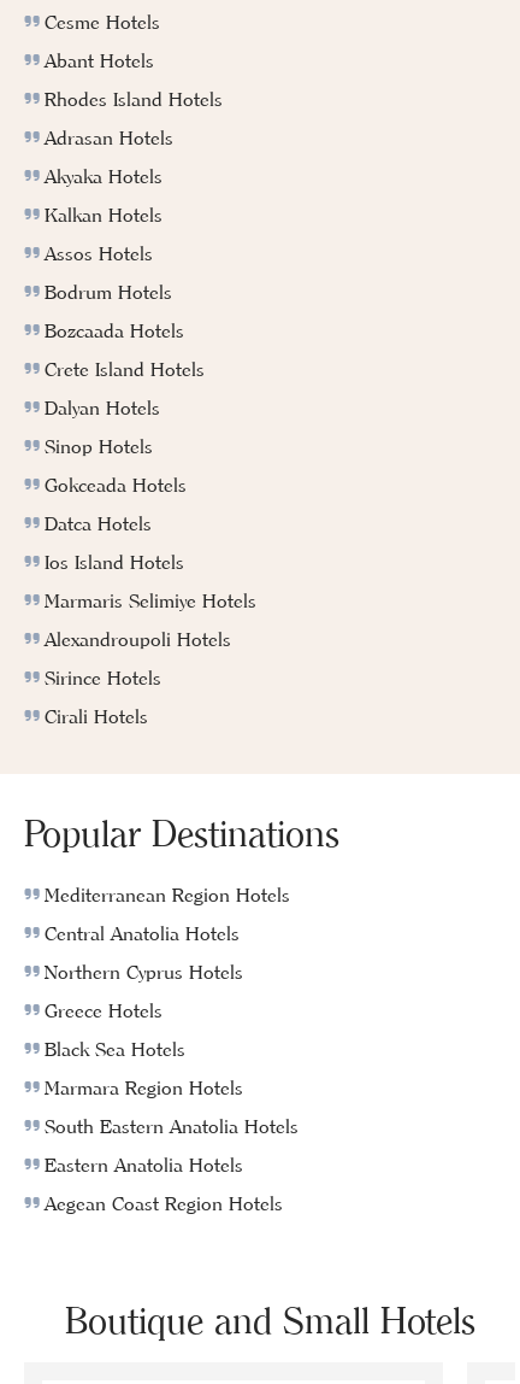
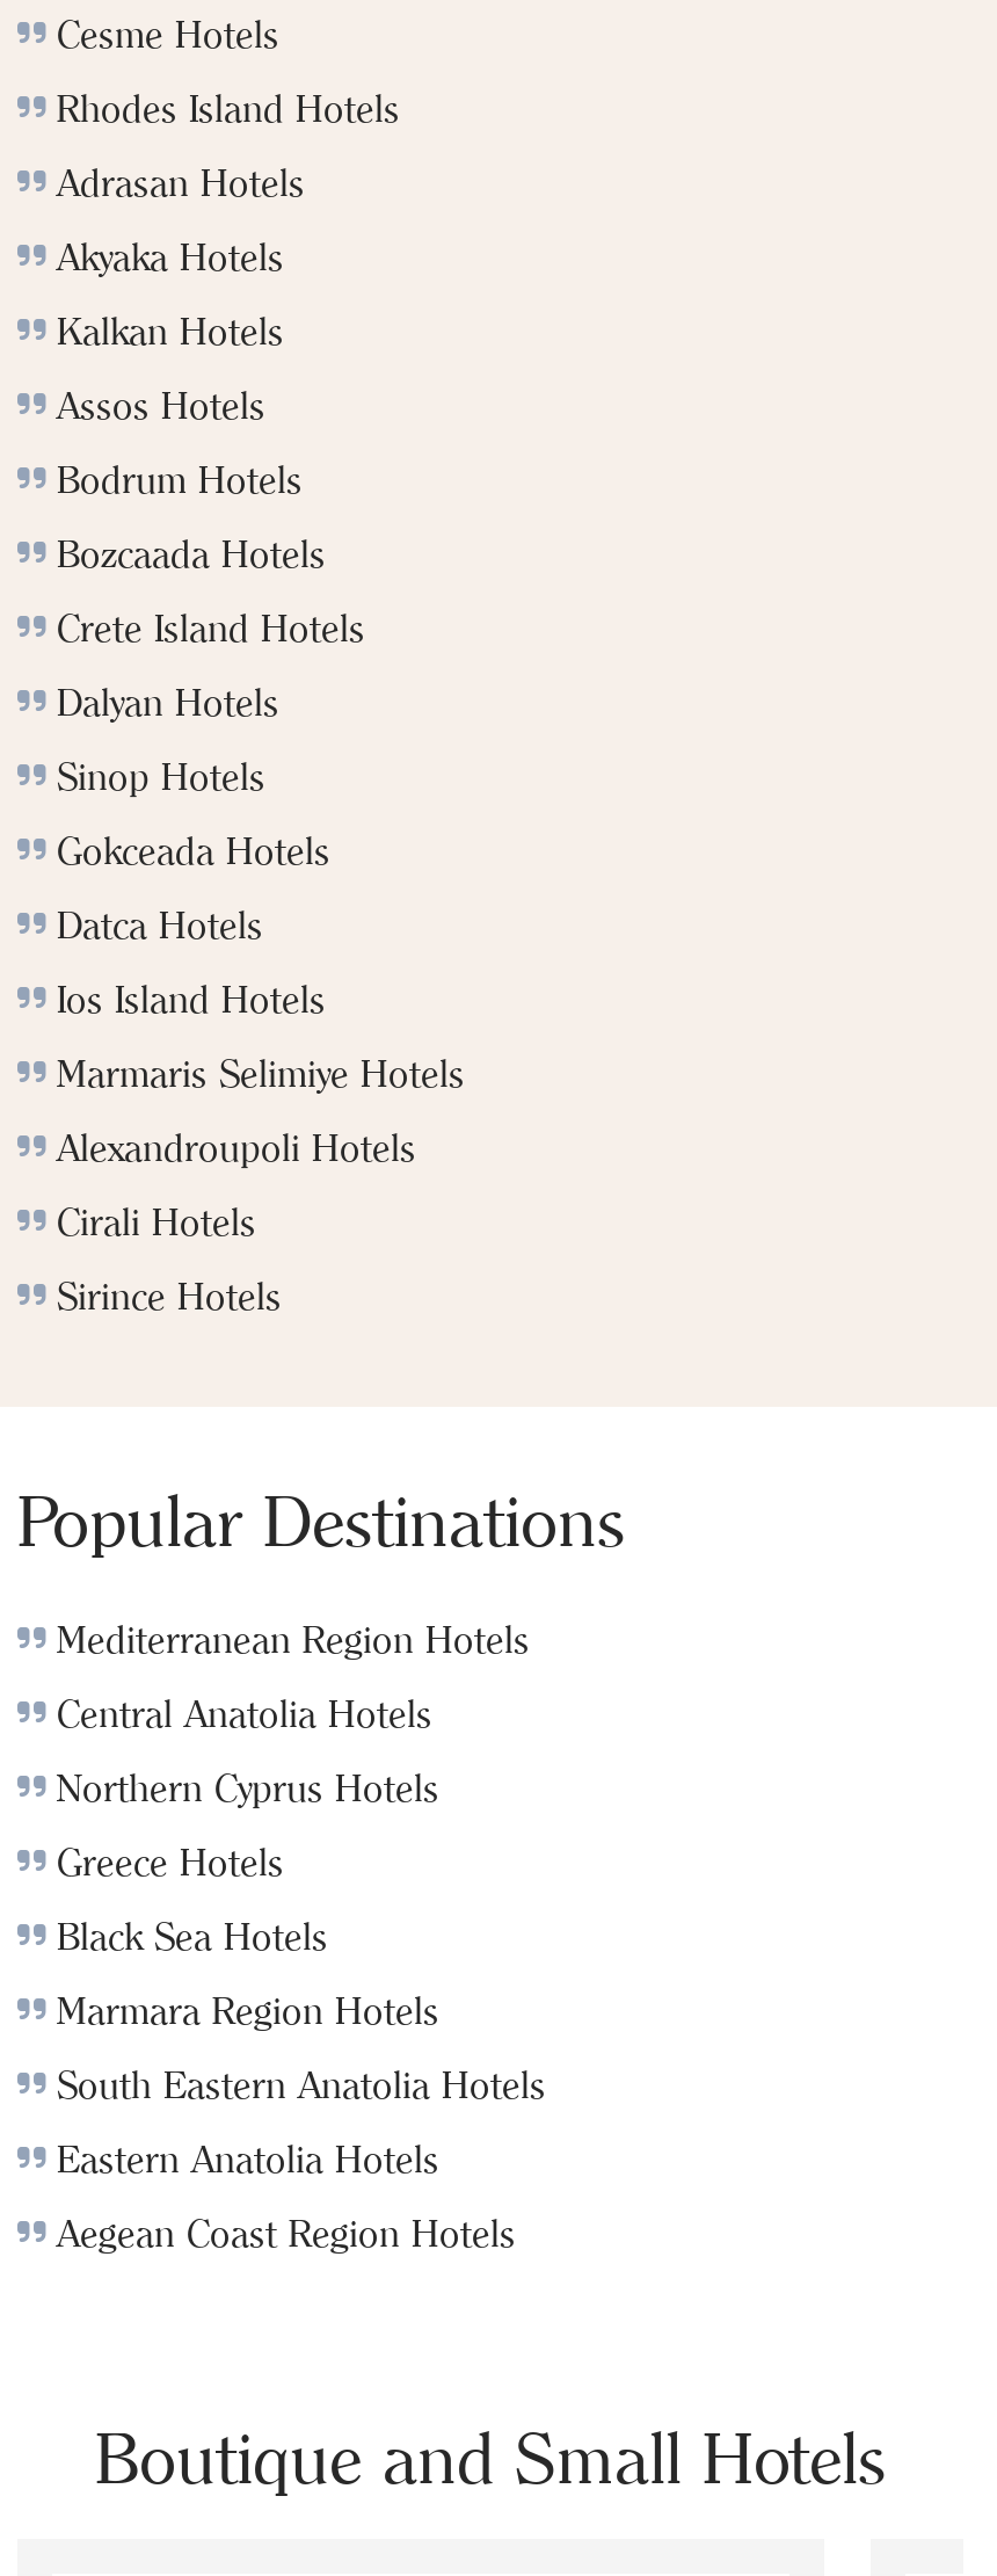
- Abant Hotels

moved up: Cirali Hotels
